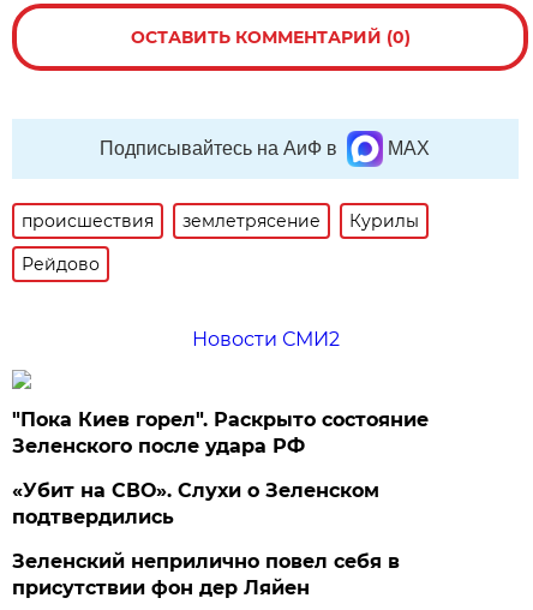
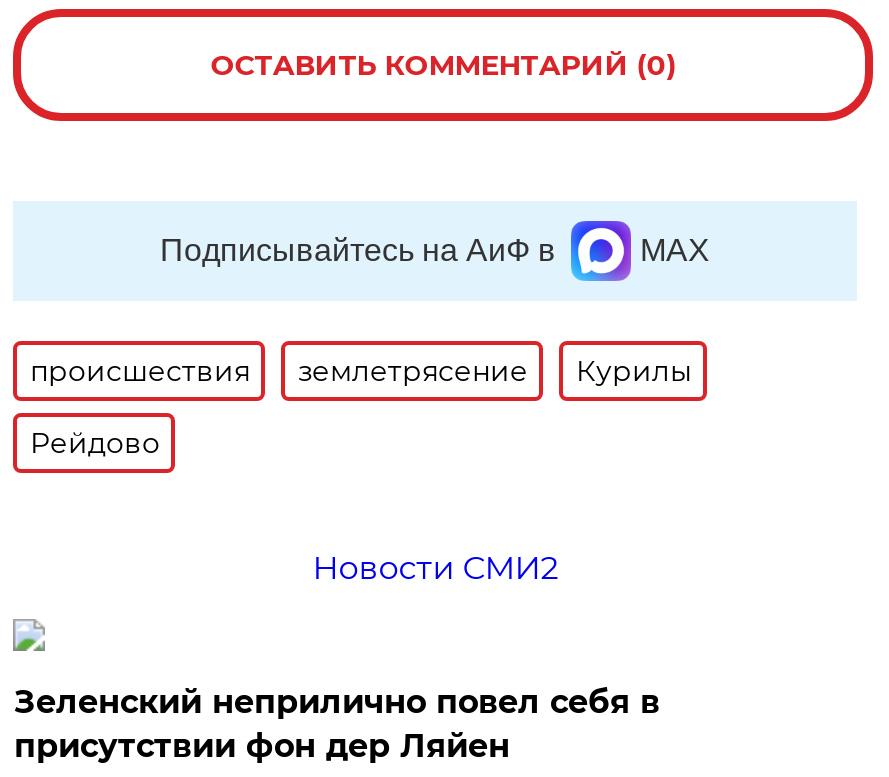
- "Пока Киев горел". Раскрыто состояние
- Зеленского после удара РФ
- «Убит на СВО». Слухи о Зеленском
- подтвердились
